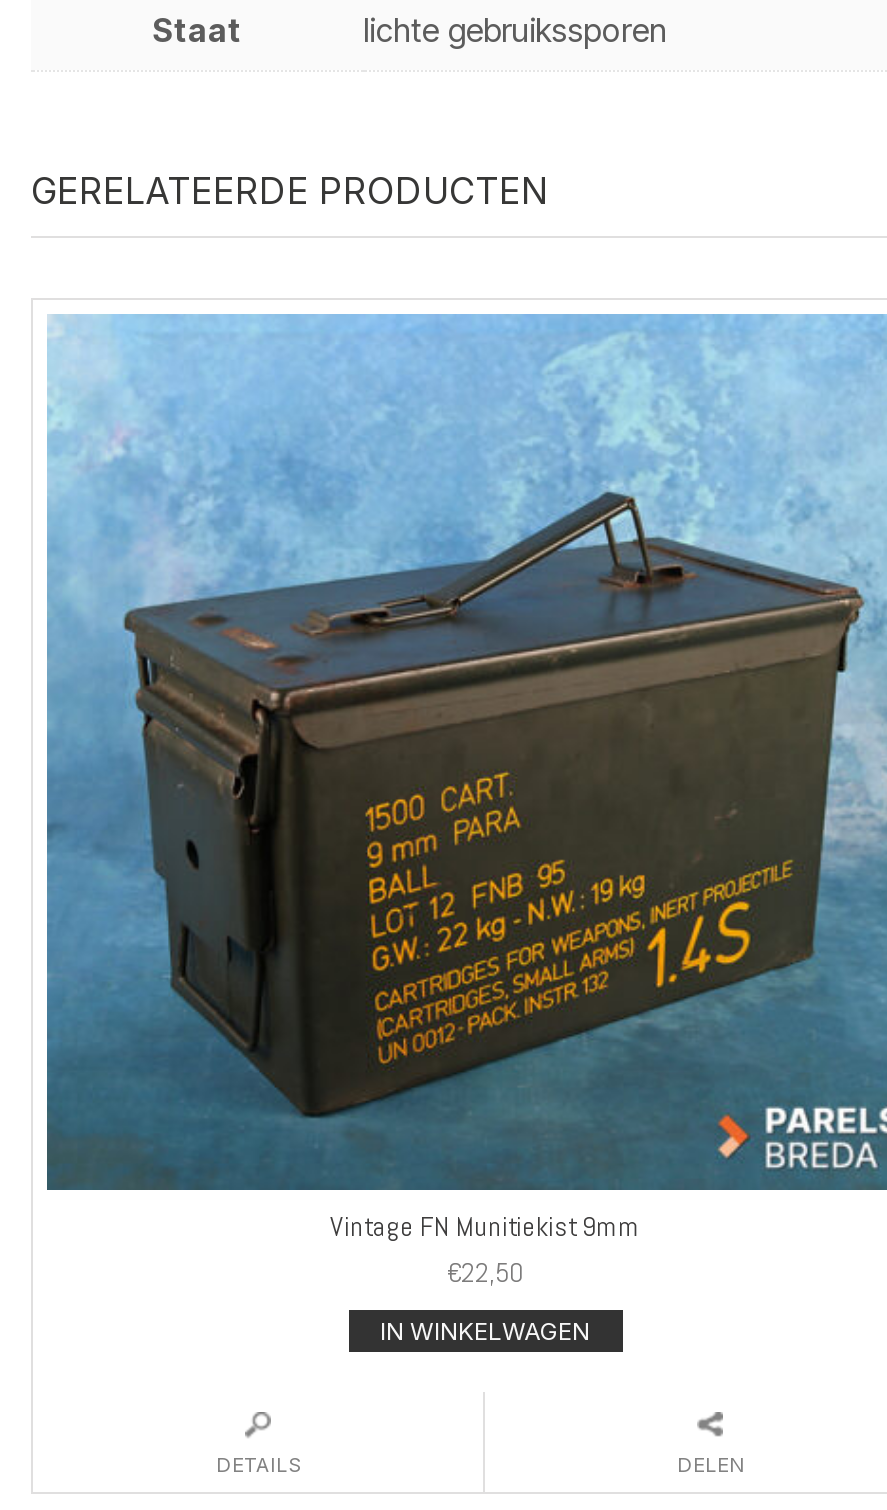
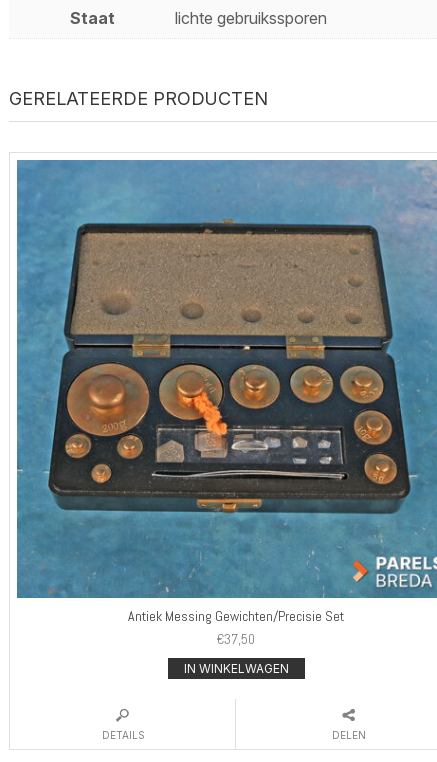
- [image]
- Vintage FN Munitiekist 9mm
- €22,50
+ [image]
+ Antiek Messing Gewichten/Precisie Set
+ €37,50
